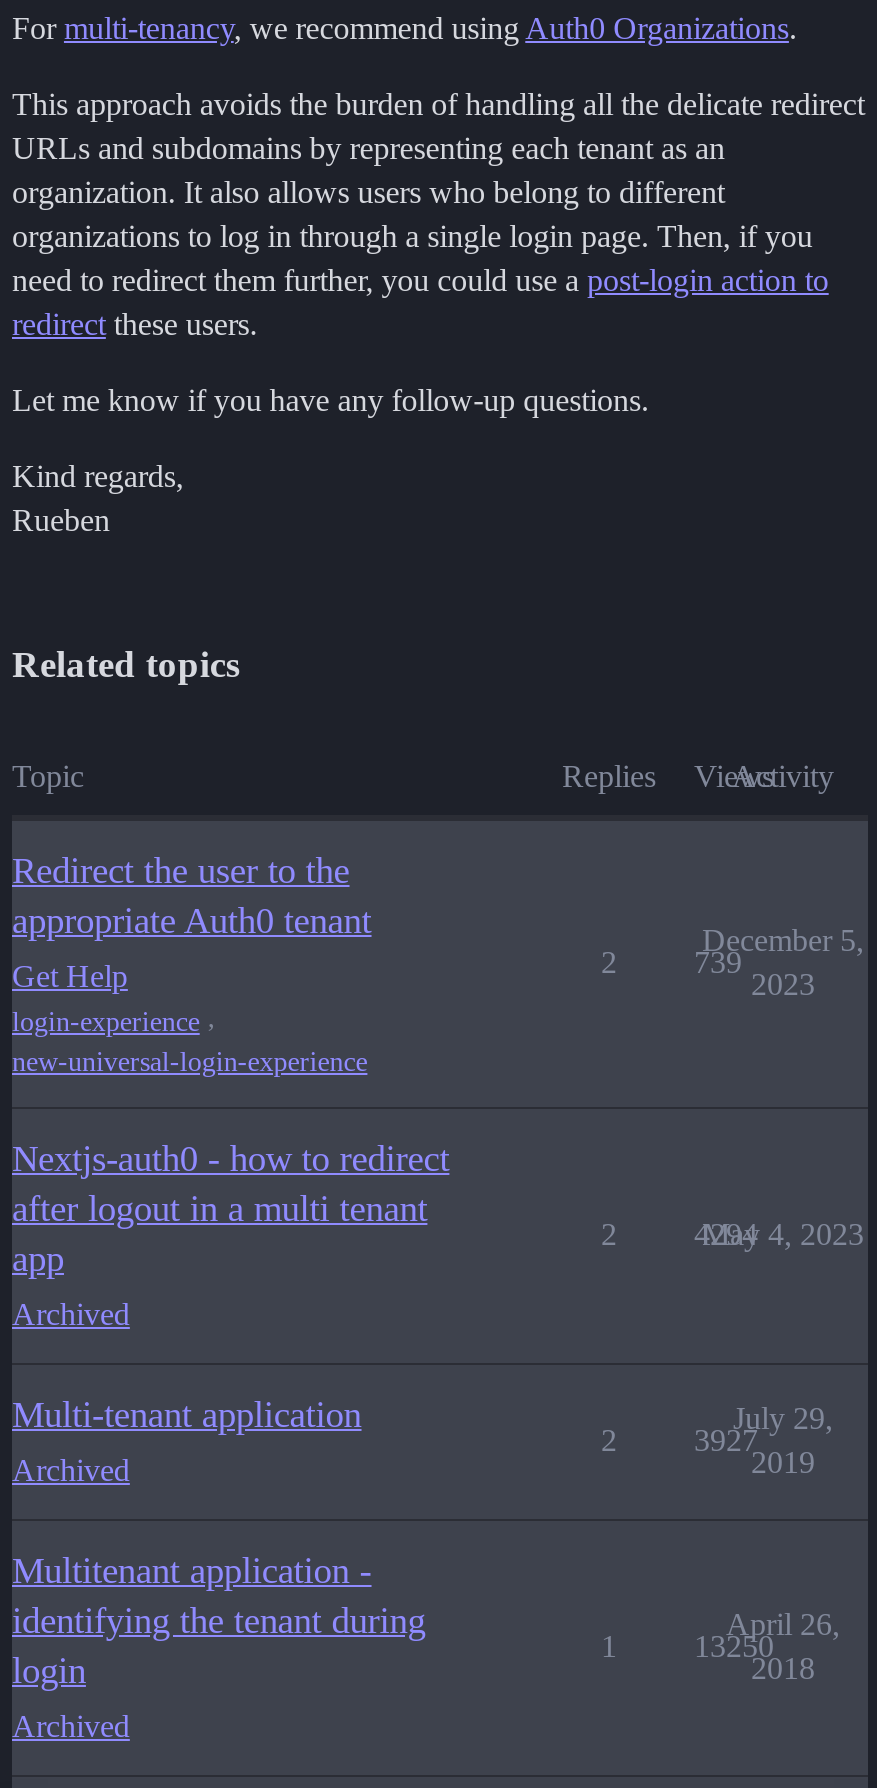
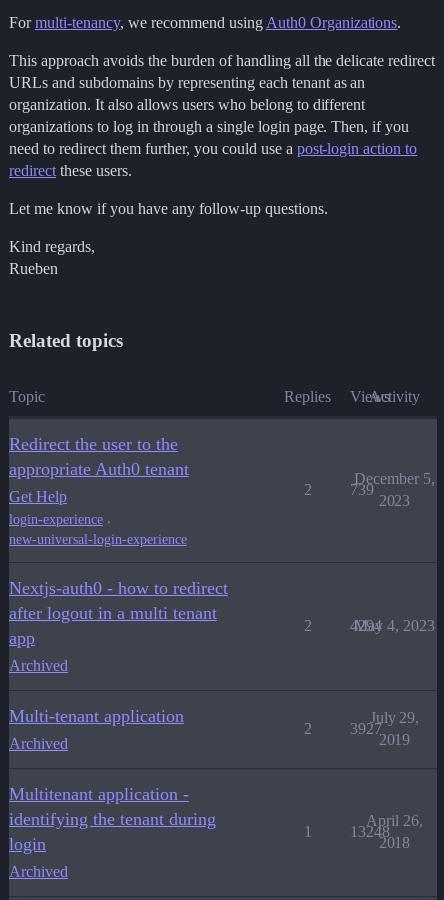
- 13250
+ 13248
